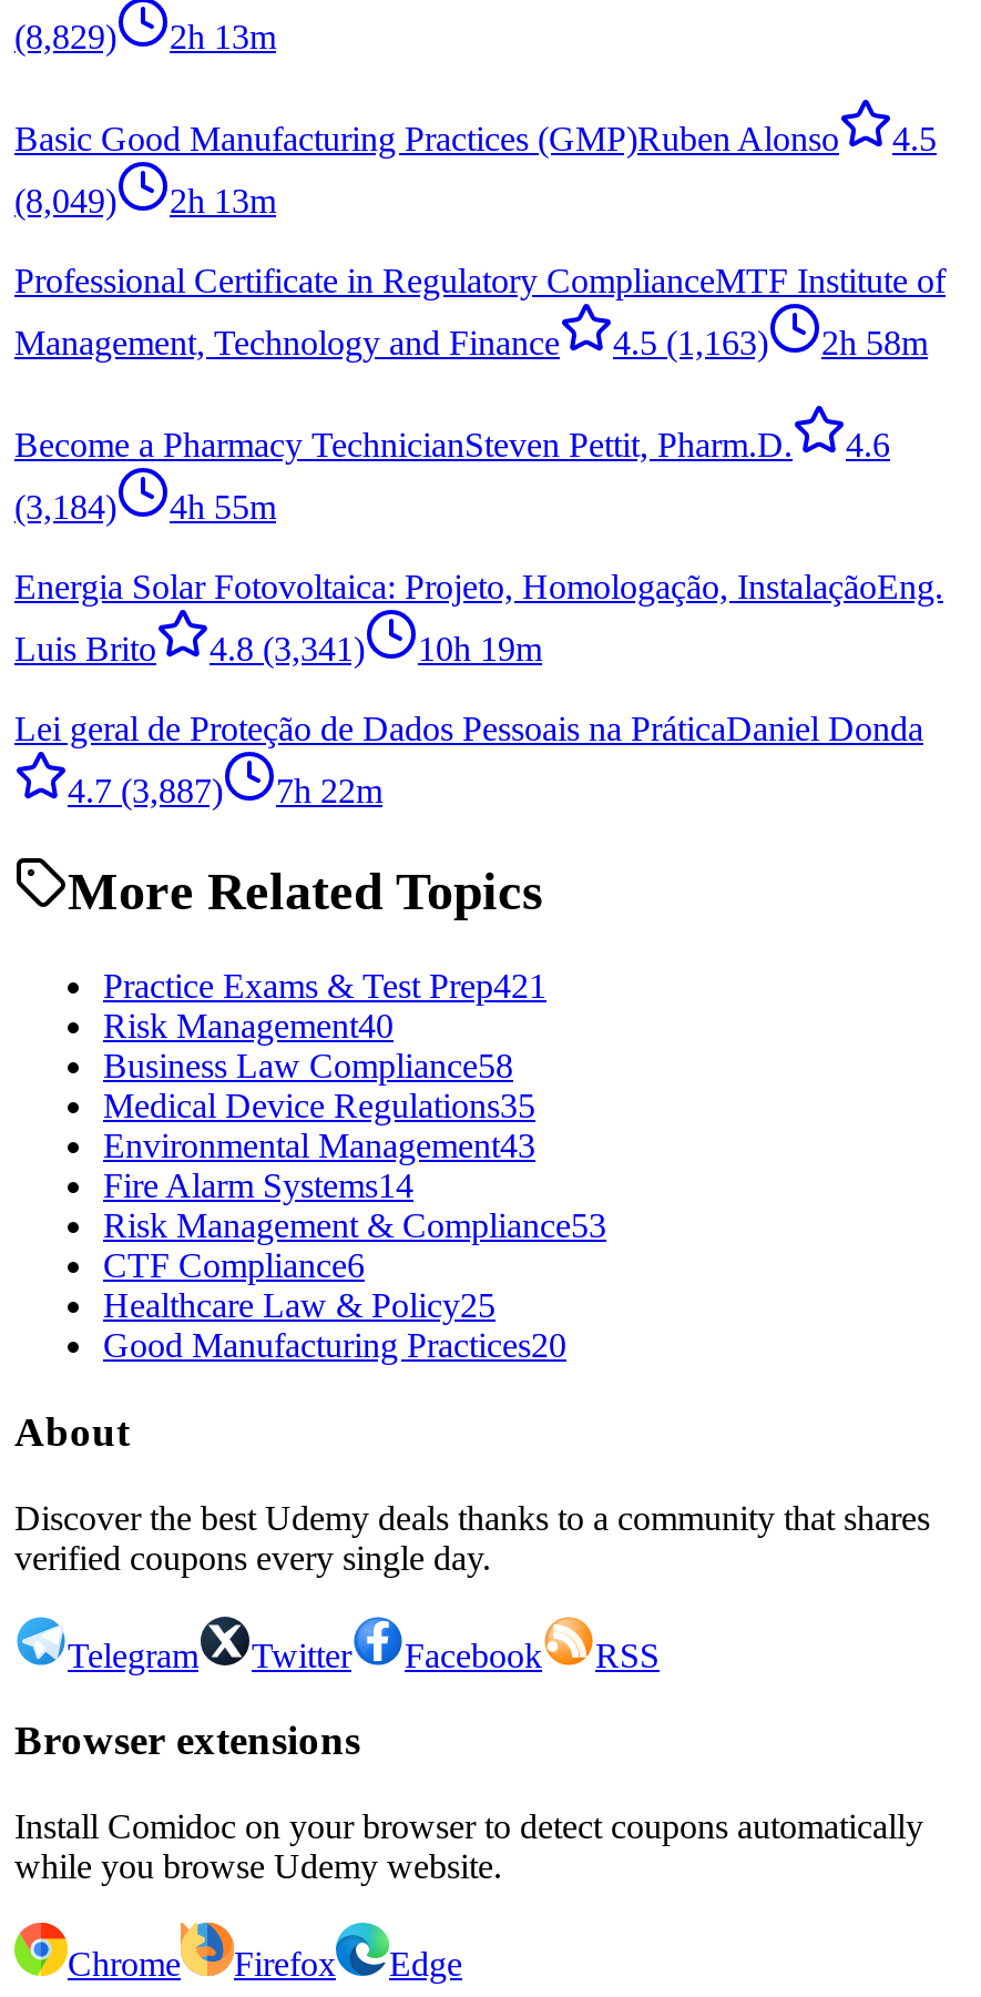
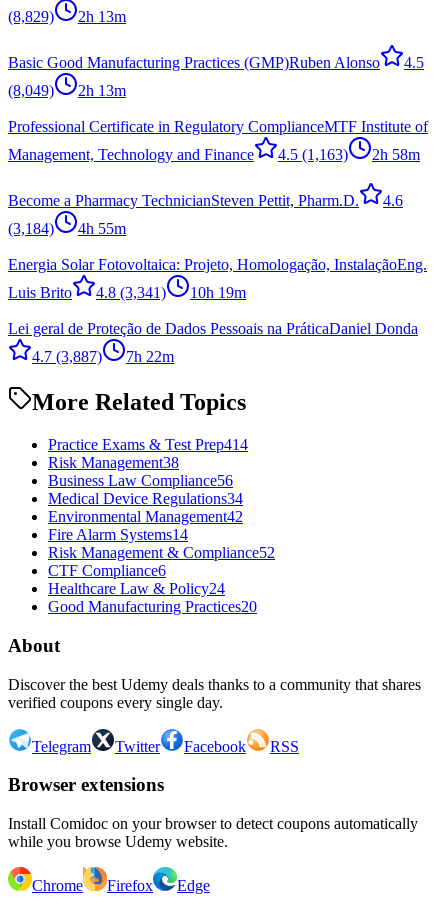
- Practice Exams & Test Prep421
+ Practice Exams & Test Prep414

- Risk Management40
+ Risk Management38

- Business Law Compliance58
+ Business Law Compliance56

- Medical Device Regulations35
+ Medical Device Regulations34

- Environmental Management43
+ Environmental Management42

- Risk Management & Compliance53
+ Risk Management & Compliance52

- Healthcare Law & Policy25
+ Healthcare Law & Policy24
